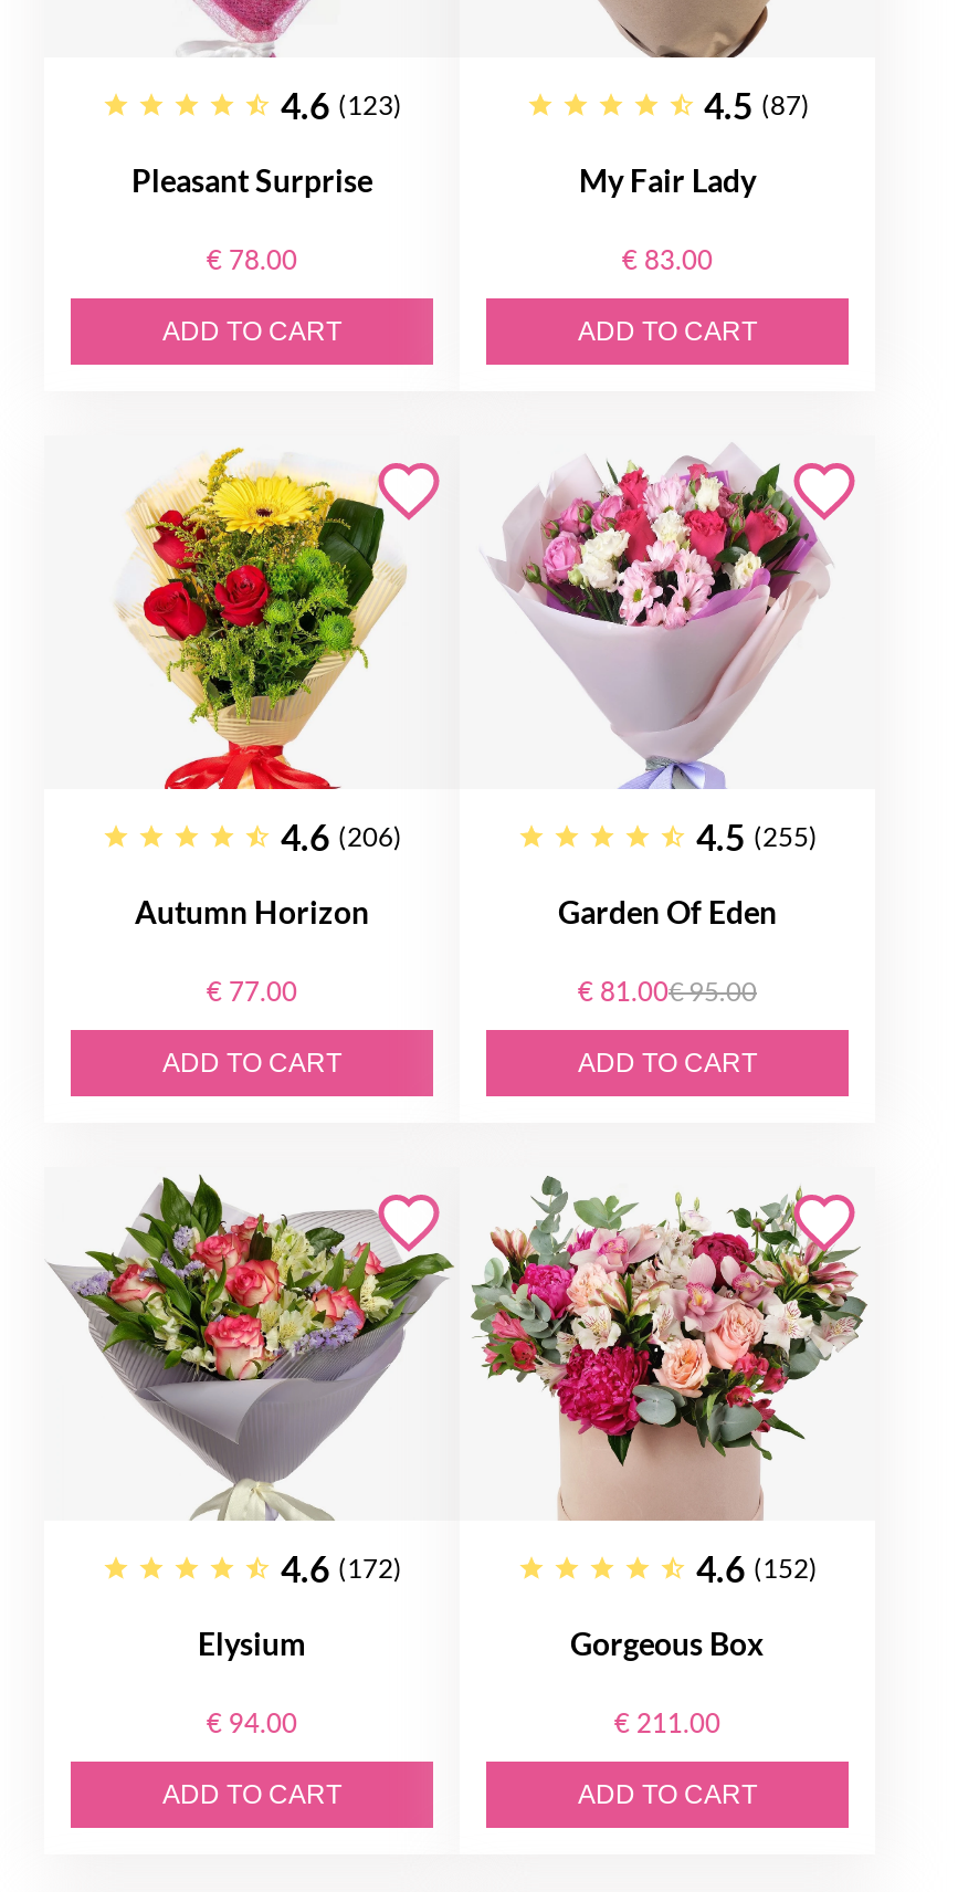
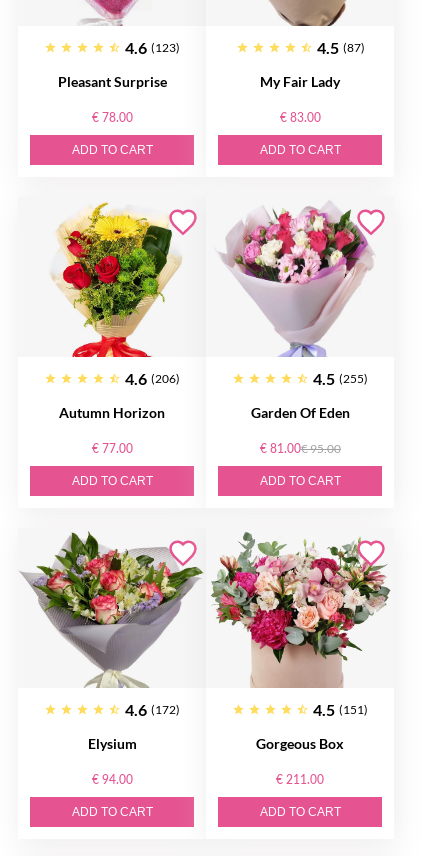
- 4.6 (152)
+ 4.5 (151)
